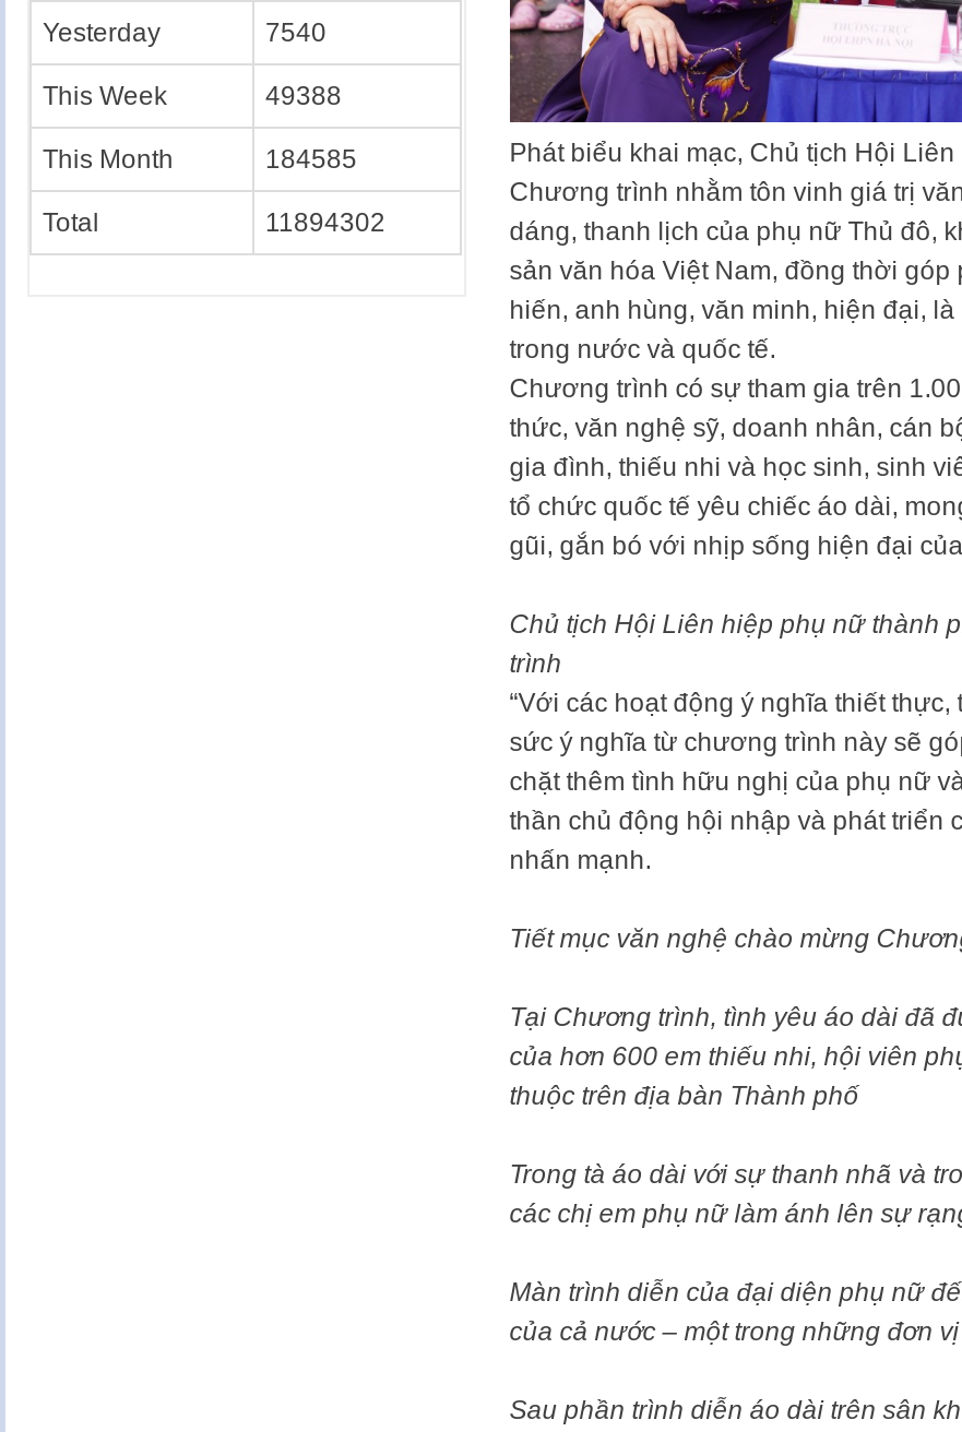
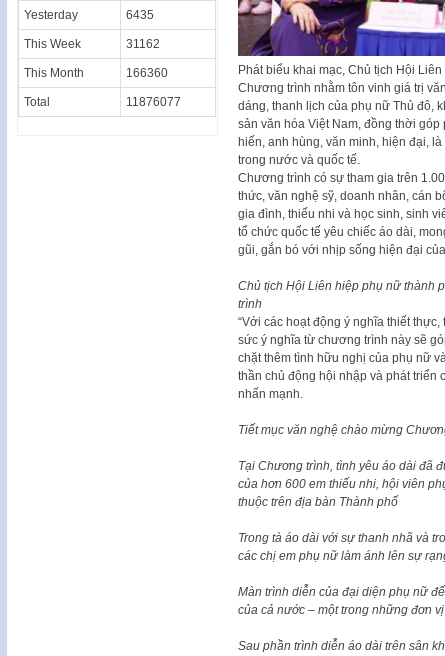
- 7540
+ 6435

- 49388
+ 31162

- 184585
+ 166360

- 11894302
+ 11876077
